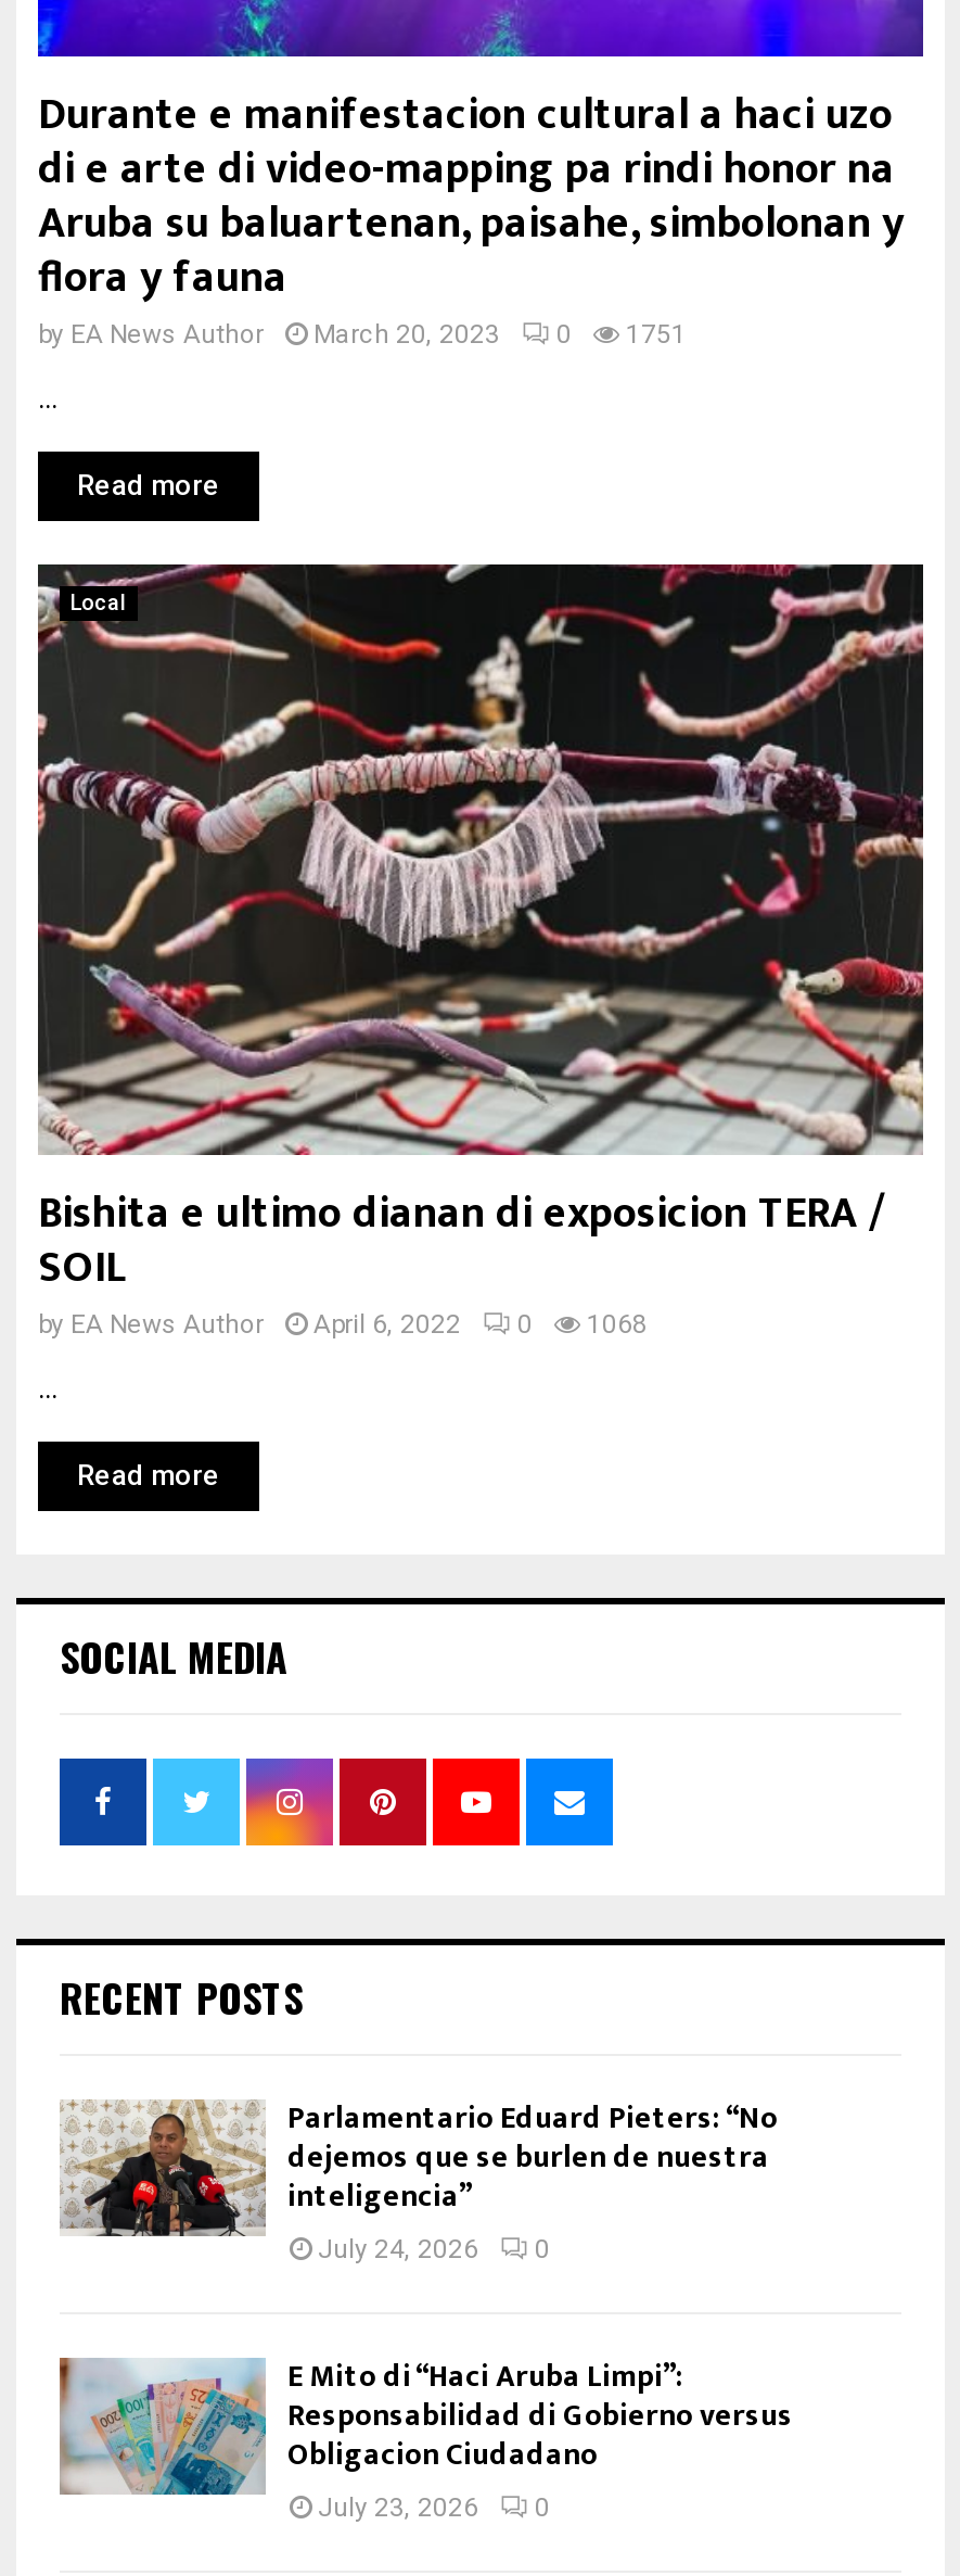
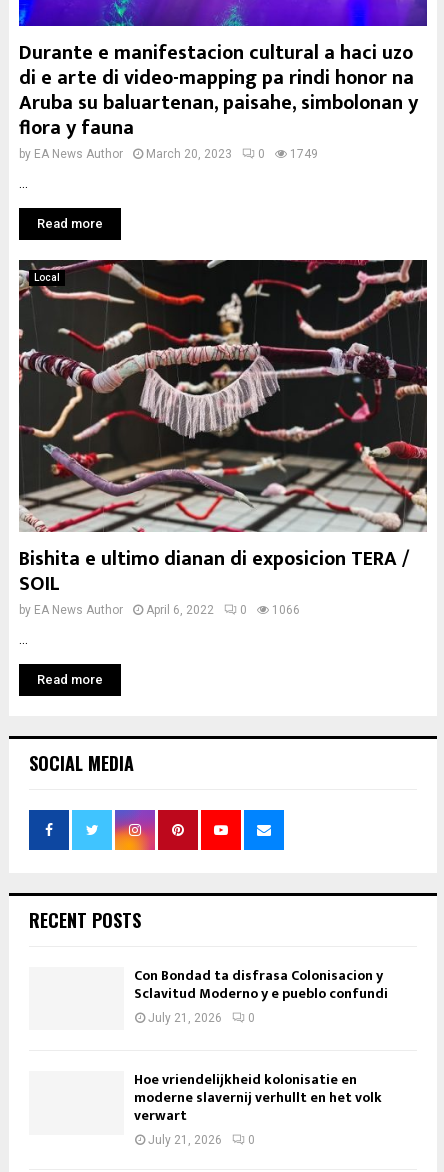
- by EA News Author March 20, 2023 0 1751
+ by EA News Author March 20, 2023 0 1749

- by EA News Author April 6, 2022 0 1068
+ by EA News Author April 6, 2022 0 1066

- [image]

- Parlamentario Eduard Pieters: “No
- dejemos que se burlen de nuestra
- inteligencia”
- July 24, 2026
+ Con Bondad ta disfrasa Colonisacion y
+ Sclavitud Moderno y e pueblo confundi
+ July 21, 2026

- [image]

- E Mito di “Haci Aruba Limpi”:
- Responsabilidad di Gobierno versus
- Obligacion Ciudadano
- July 23, 2026
+ Hoe vriendelijkheid kolonisatie en
+ moderne slavernij verhullt en het volk
+ verwart
+ July 21, 2026
